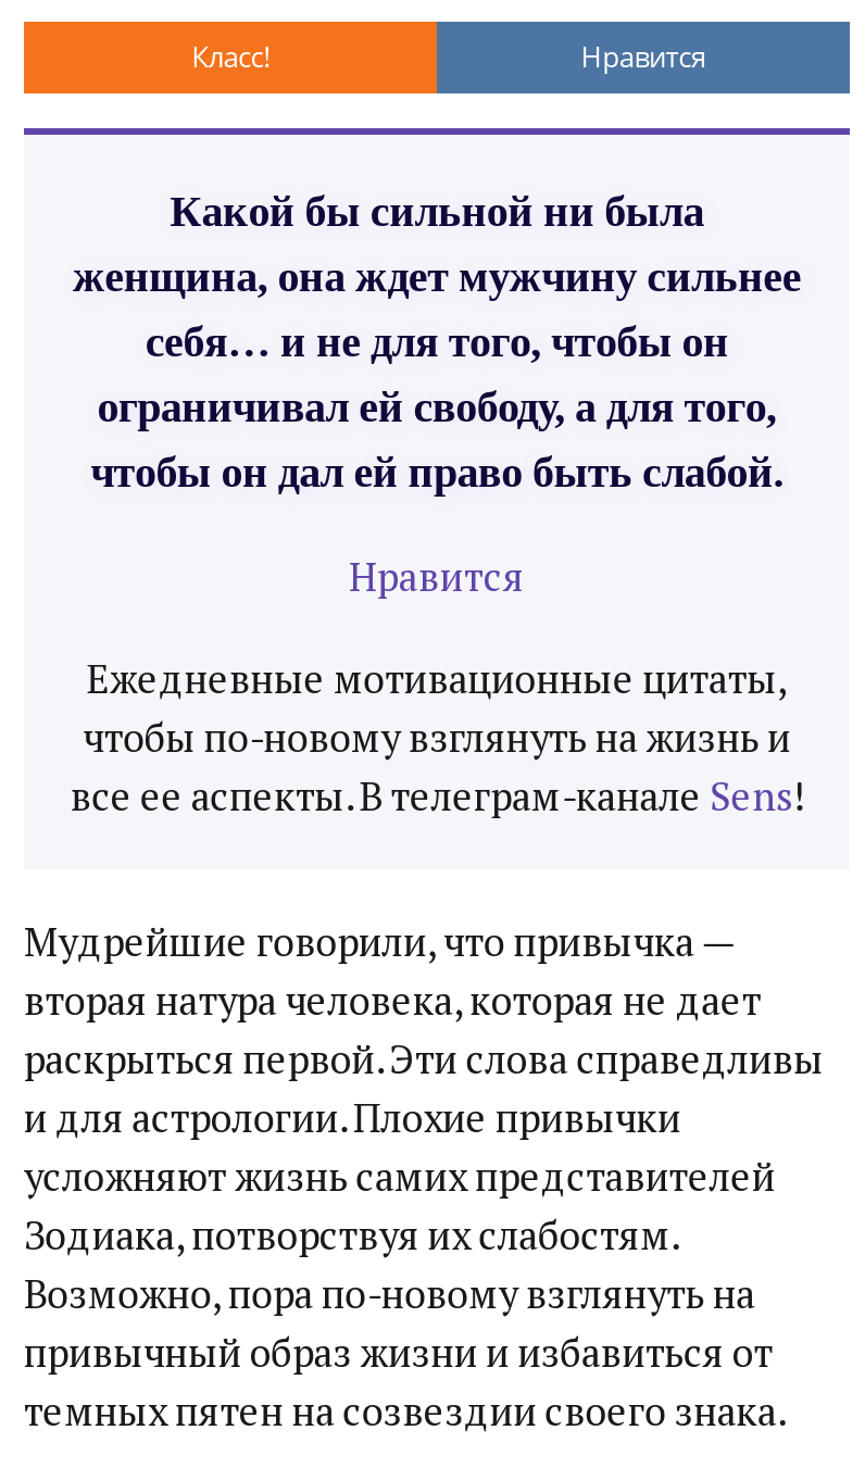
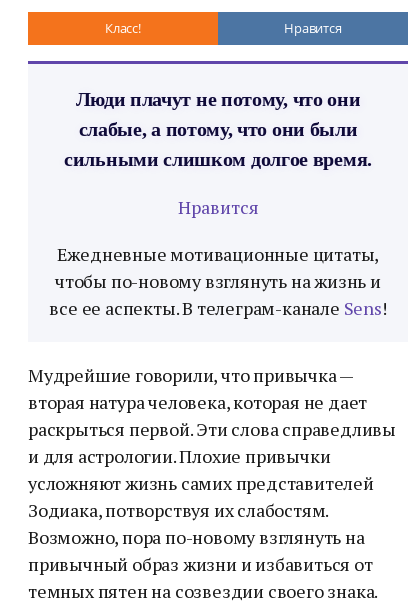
- Какой бы сильной ни была
- женщина, она ждет мужчину сильнее
- себя… и не для того, чтобы он
- ограничивал ей свободу, а для того,
- чтобы он дал ей право быть слабой.
+ Люди плачут не потому, что они
+ слабые, а потому, что они были
+ сильными слишком долгое время.
